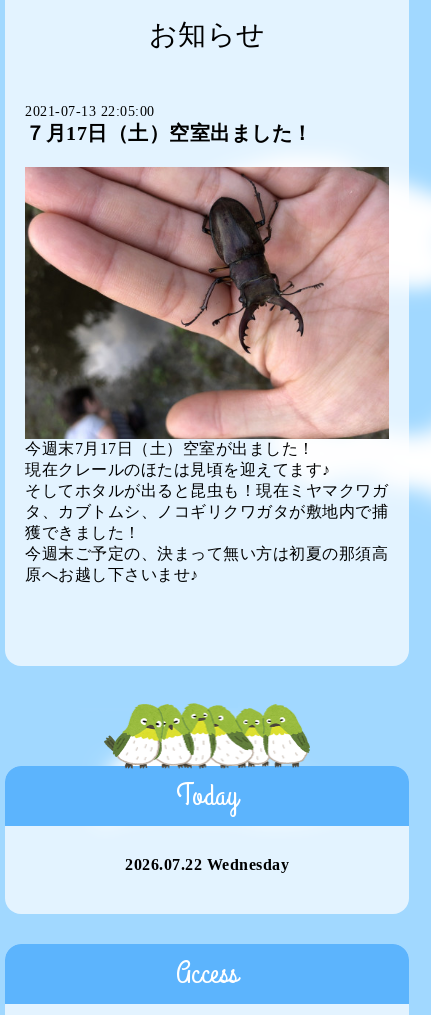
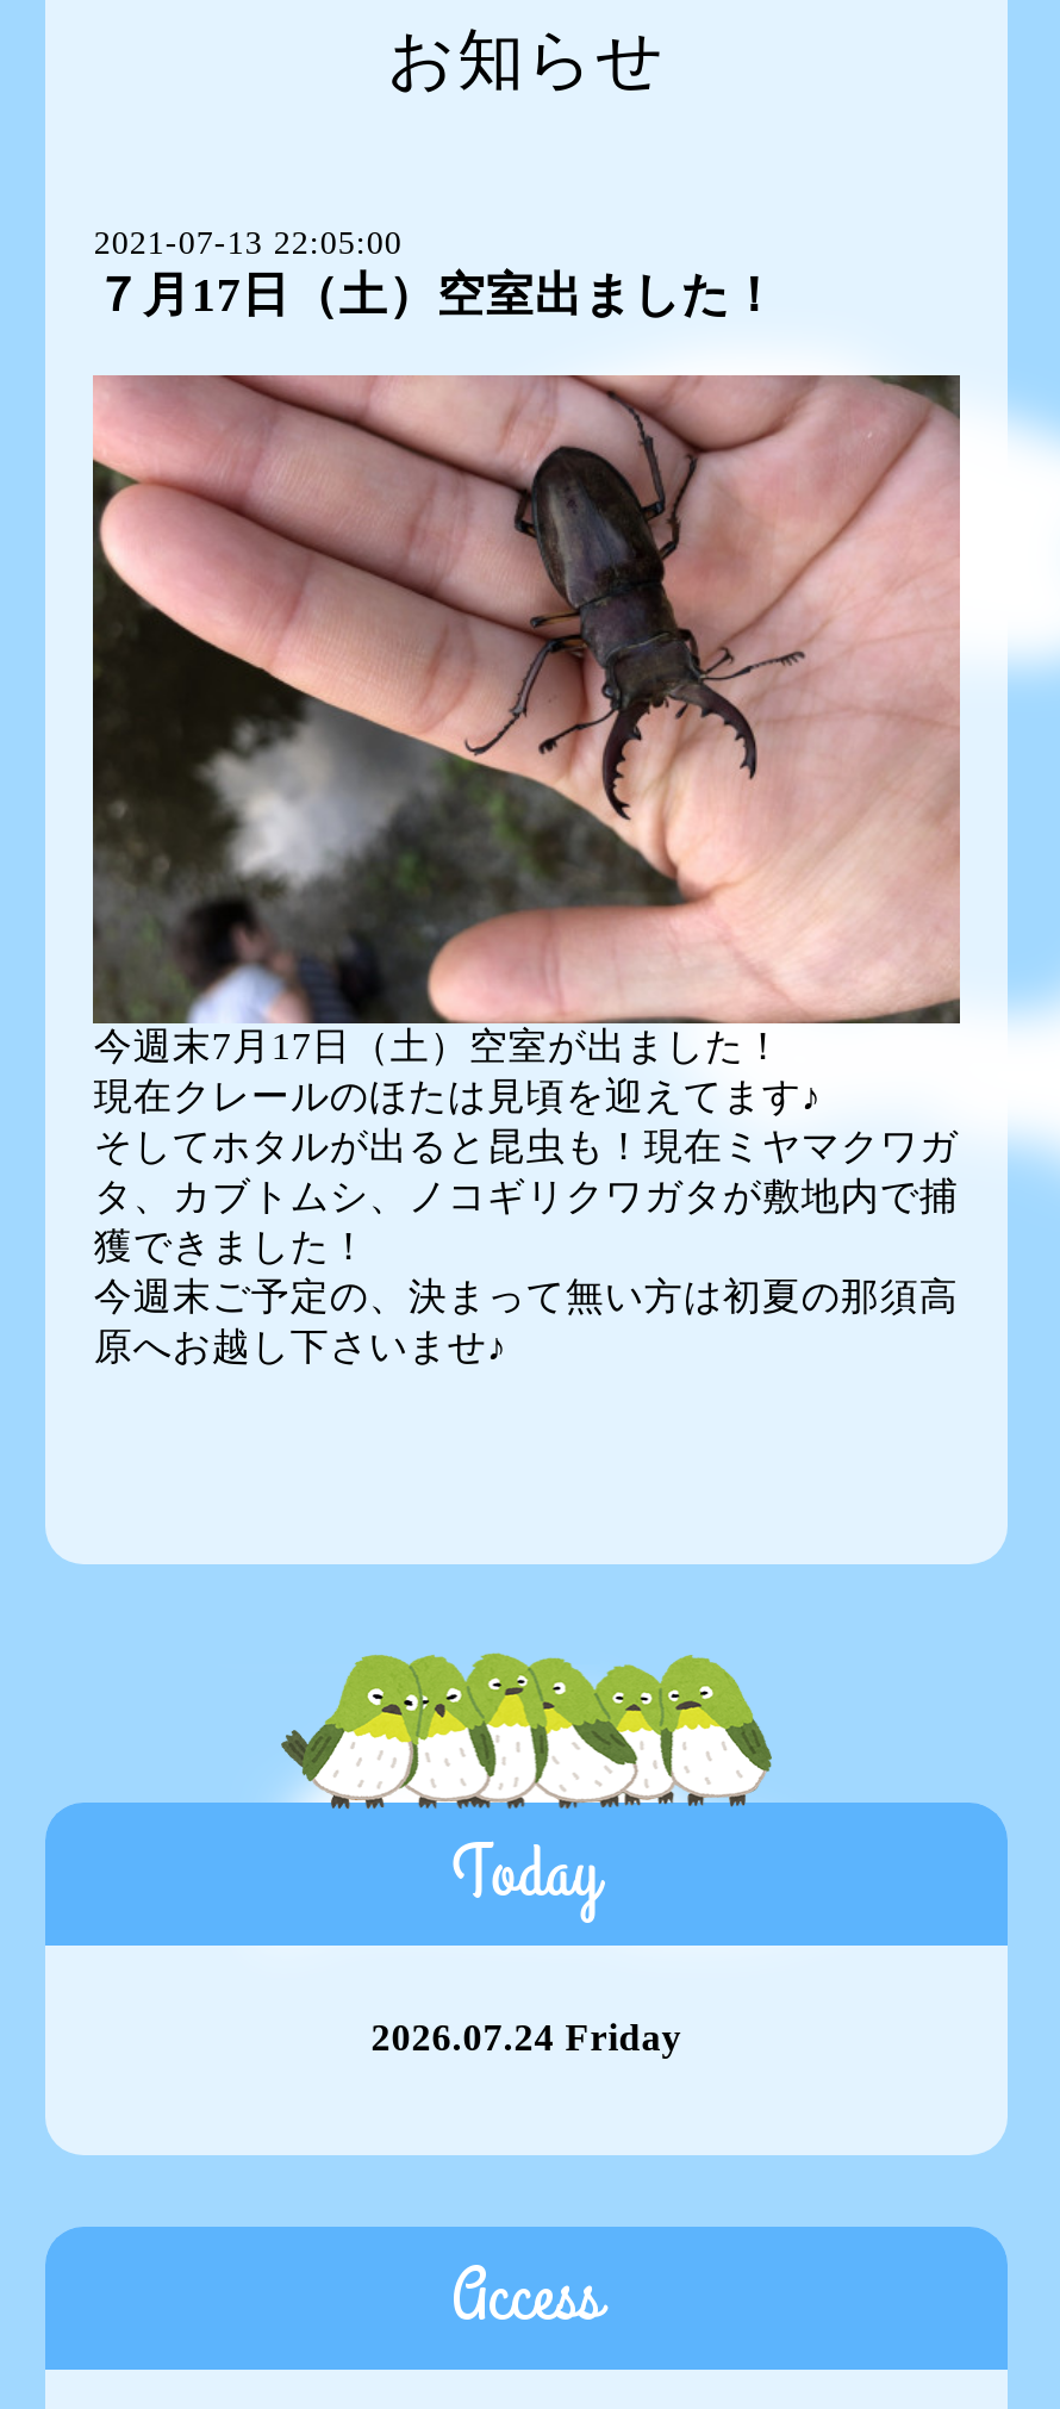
- 2026.07.22 Wednesday
+ 2026.07.24 Friday
